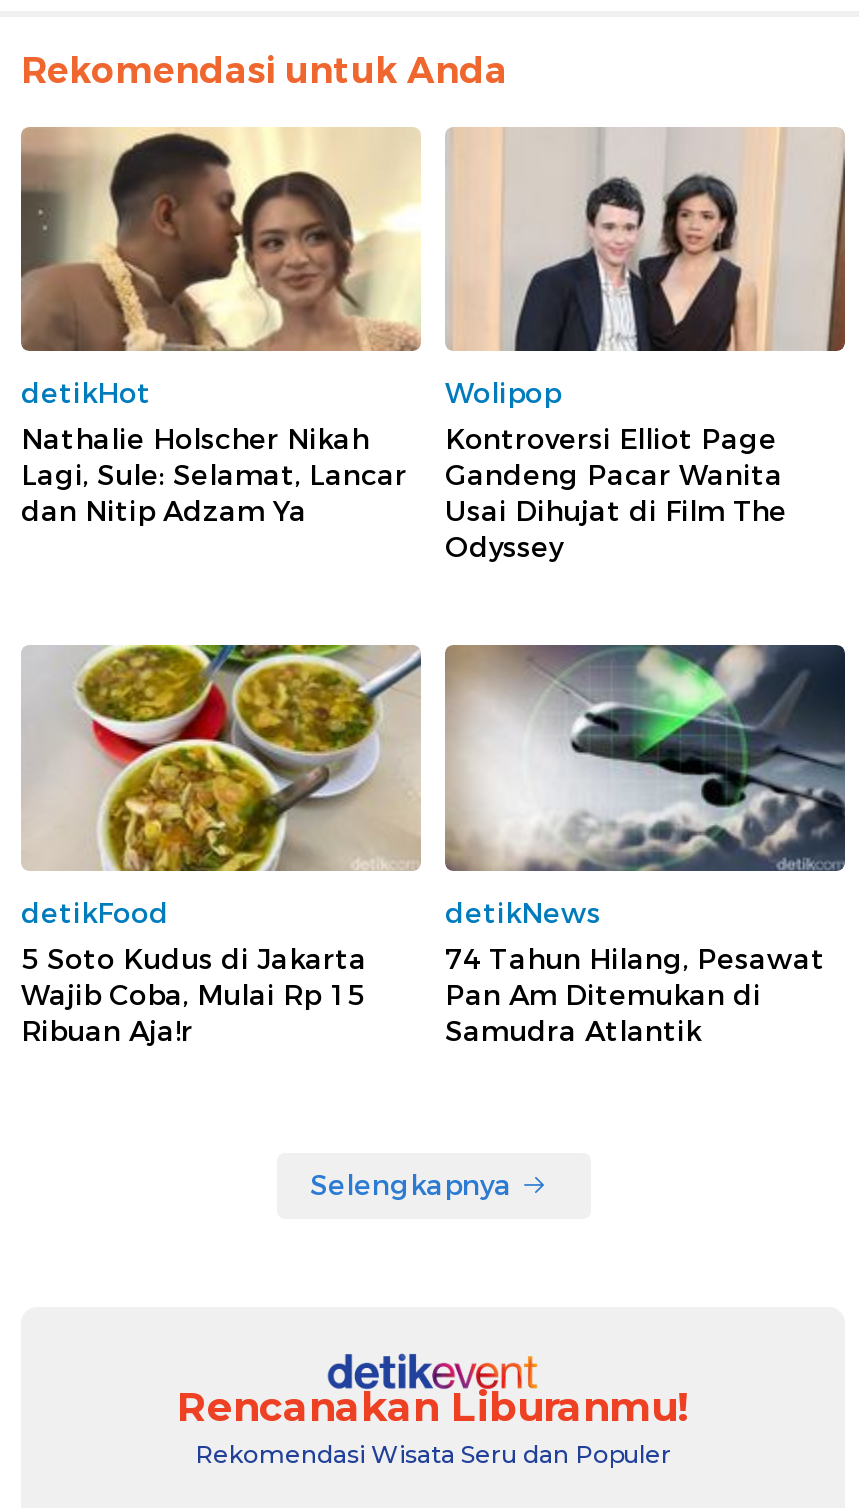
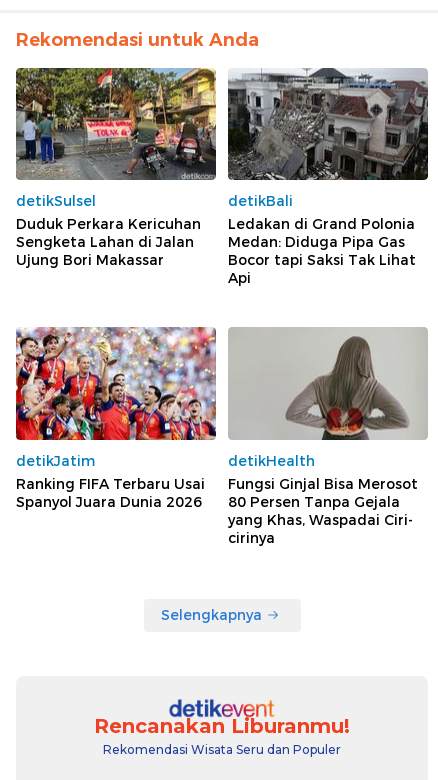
- [image]
- detikHot
- Nathalie Holscher Nikah
- Lagi, Sule: Selamat, Lancar
- dan Nitip Adzam Ya
+ [image]
+ detikSulsel
+ Duduk Perkara Kericuhan
+ Sengketa Lahan di Jalan
+ Ujung Bori Makassar

- [image]
- Wolipop
- Kontroversi Elliot Page
- Gandeng Pacar Wanita
- Usai Dihujat di Film The
- Odyssey
+ [image]
+ detikBali
+ Ledakan di Grand Polonia
+ Medan: Diduga Pipa Gas
+ Bocor tapi Saksi Tak Lihat
+ Api

- [image]
- detikFood
- 5 Soto Kudus di Jakarta
- Wajib Coba, Mulai Rp 15
- Ribuan Aja!r
+ [image]
+ detikJatim
+ Ranking FIFA Terbaru Usai
+ Spanyol Juara Dunia 2026

- [image]
- detikNews
- 74 Tahun Hilang, Pesawat
- Pan Am Ditemukan di
- Samudra Atlantik
+ [image]
+ detikHealth
+ Fungsi Ginjal Bisa Merosot
+ 80 Persen Tanpa Gejala
+ yang Khas, Waspadai Ciri-
+ cirinya
